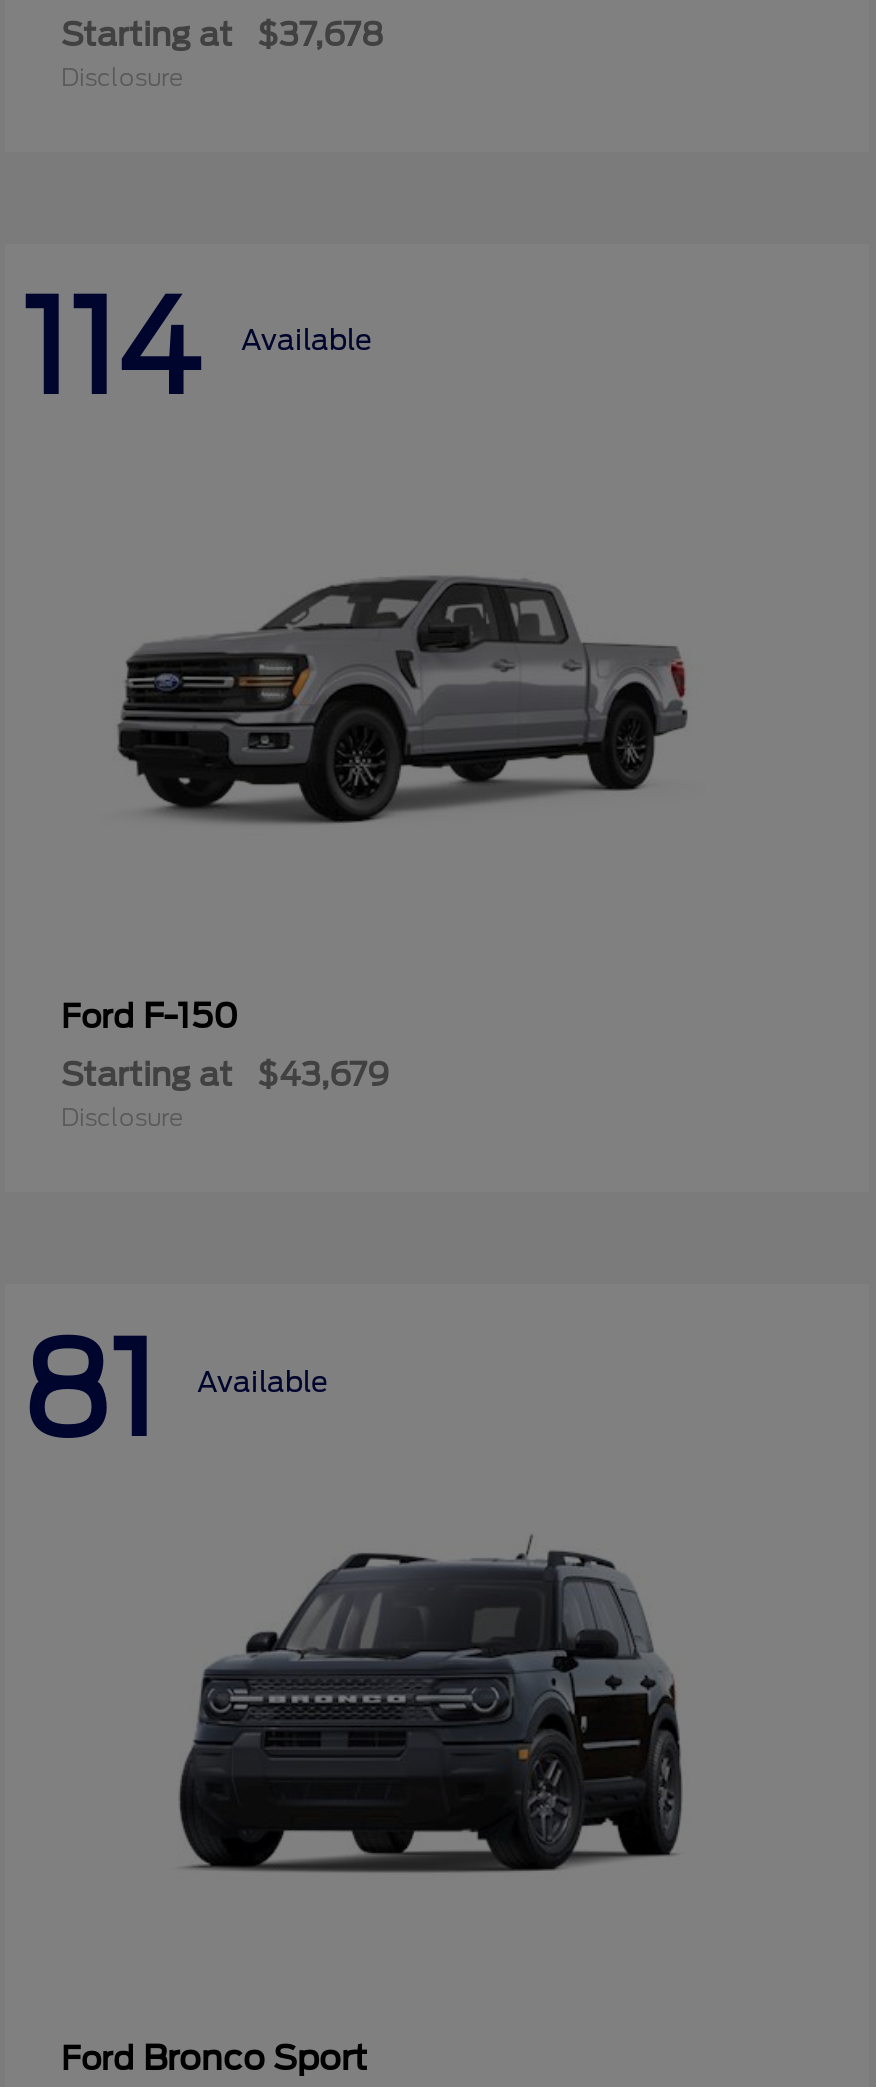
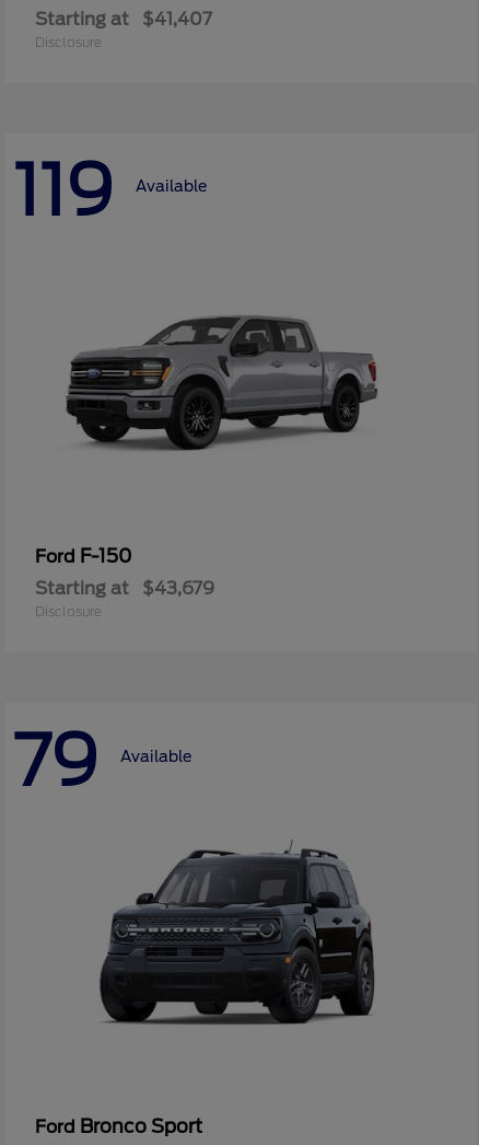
- Starting at $37,678
+ Starting at $41,407

- 114 Available
+ 119 Available

- 81 Available
+ 79 Available
